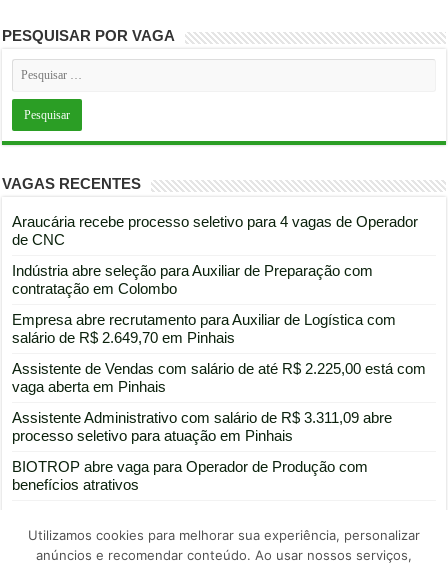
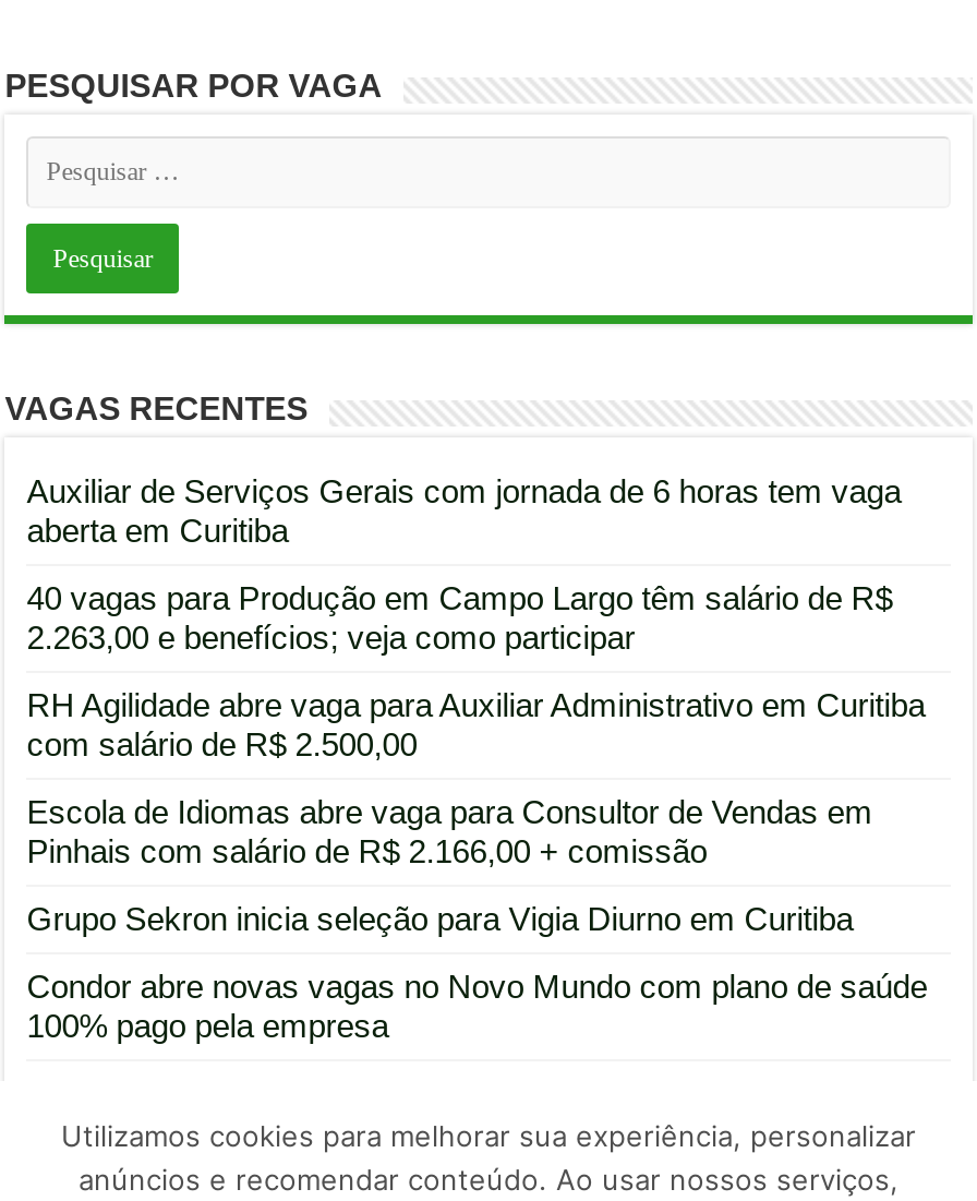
- Araucária recebe processo seletivo para 4 vagas de Operador
- de CNC
+ Auxiliar de Serviços Gerais com jornada de 6 horas tem vaga
+ aberta em Curitiba

- Indústria abre seleção para Auxiliar de Preparação com
- contratação em Colombo
+ 40 vagas para Produção em Campo Largo têm salário de R$
+ 2.263,00 e benefícios; veja como participar

- Empresa abre recrutamento para Auxiliar de Logística com
- salário de R$ 2.649,70 em Pinhais
+ RH Agilidade abre vaga para Auxiliar Administrativo em Curitiba
+ com salário de R$ 2.500,00

- Assistente de Vendas com salário de até R$ 2.225,00 está com
- vaga aberta em Pinhais
+ Escola de Idiomas abre vaga para Consultor de Vendas em
+ Pinhais com salário de R$ 2.166,00 + comissão

- Assistente Administrativo com salário de R$ 3.311,09 abre
- processo seletivo para atuação em Pinhais
+ Grupo Sekron inicia seleção para Vigia Diurno em Curitiba

- BIOTROP abre vaga para Operador de Produção com
- benefícios atrativos
+ Condor abre novas vagas no Novo Mundo com plano de saúde
+ 100% pago pela empresa
